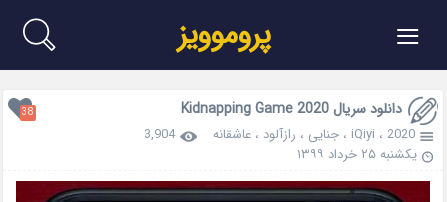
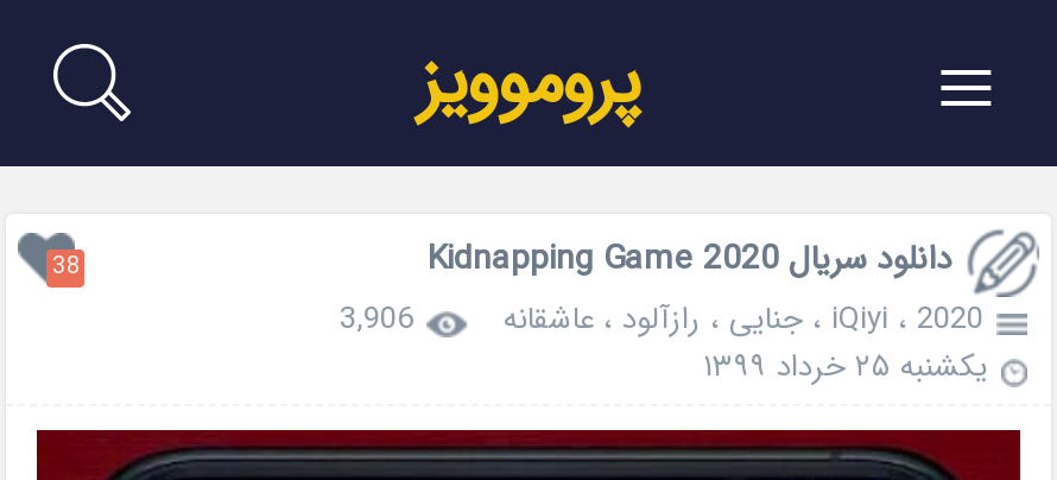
- 3,904
+ 3,906
